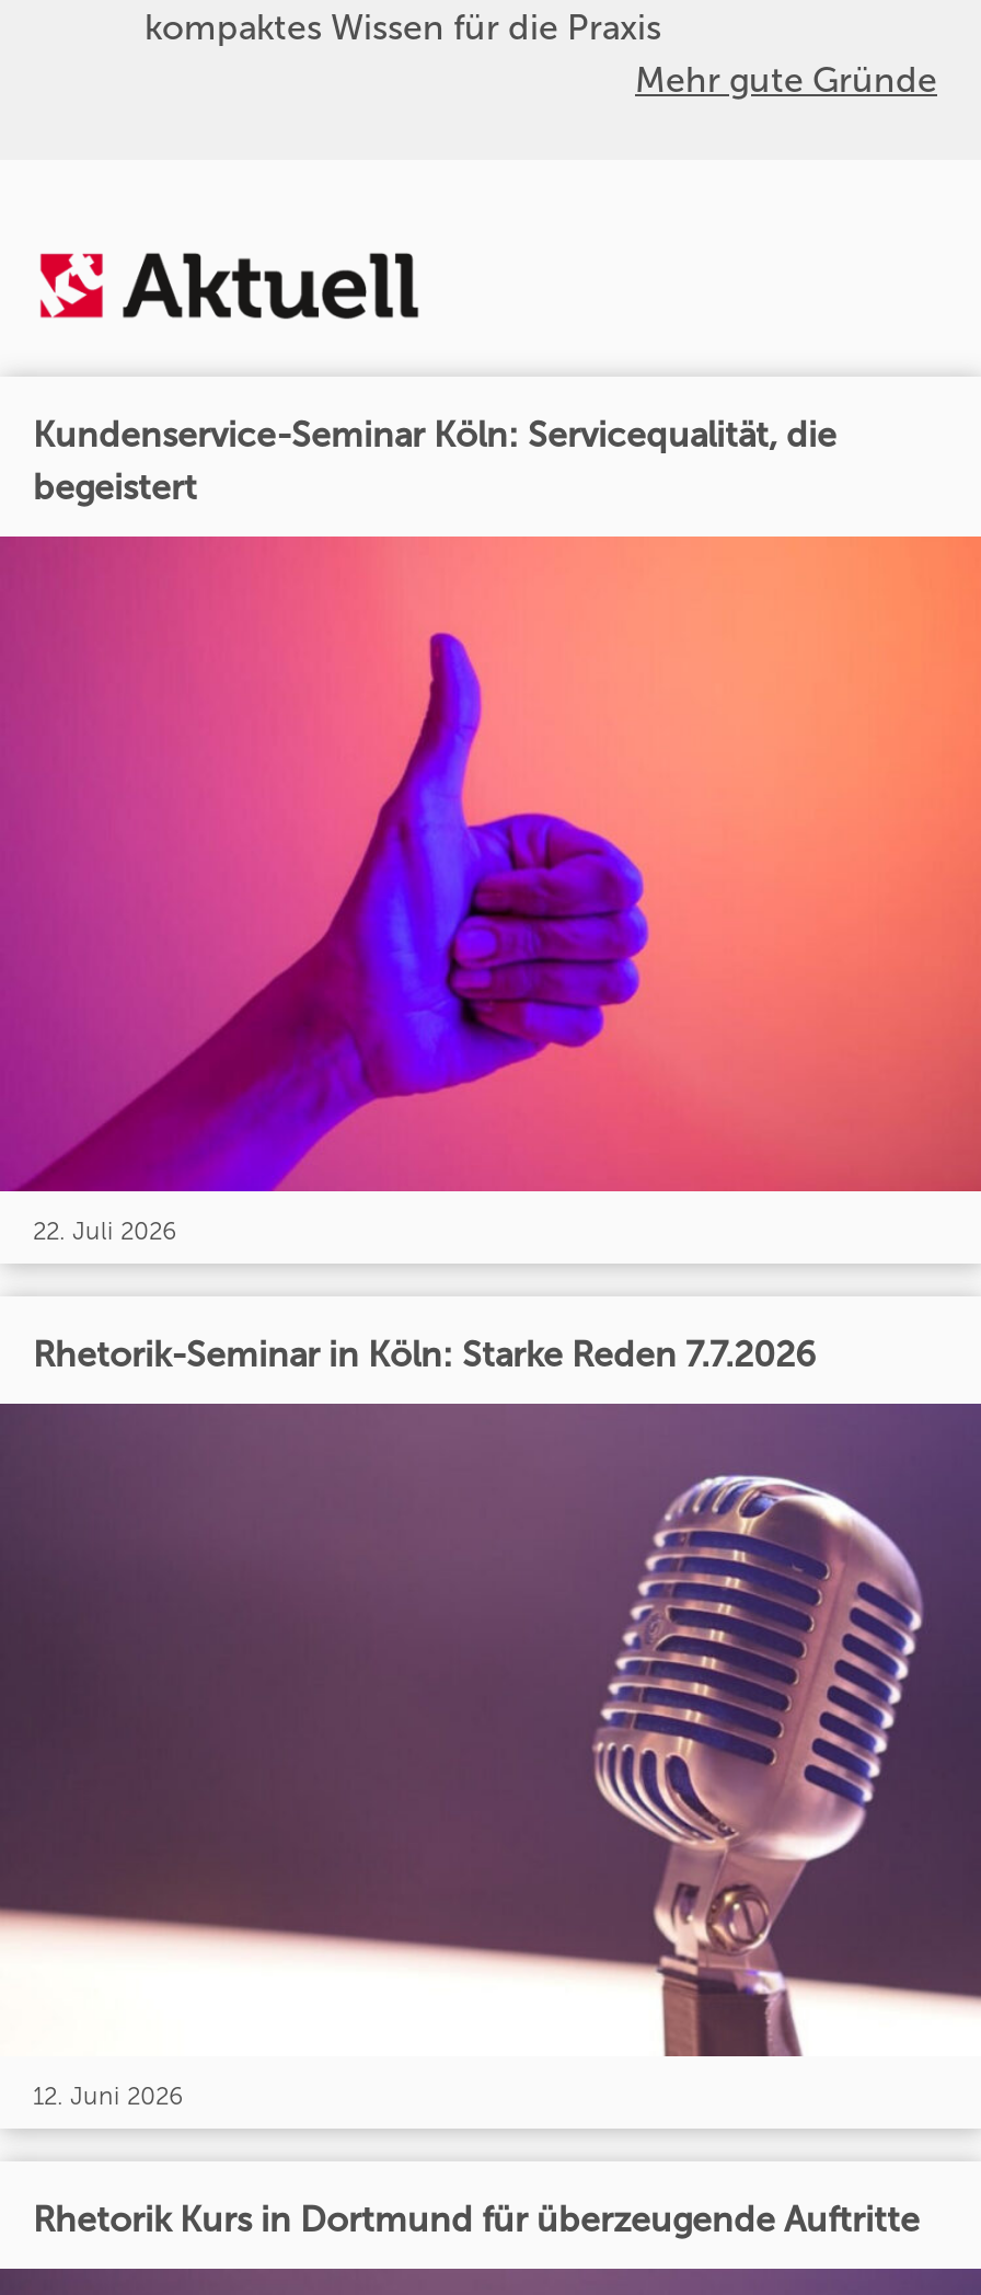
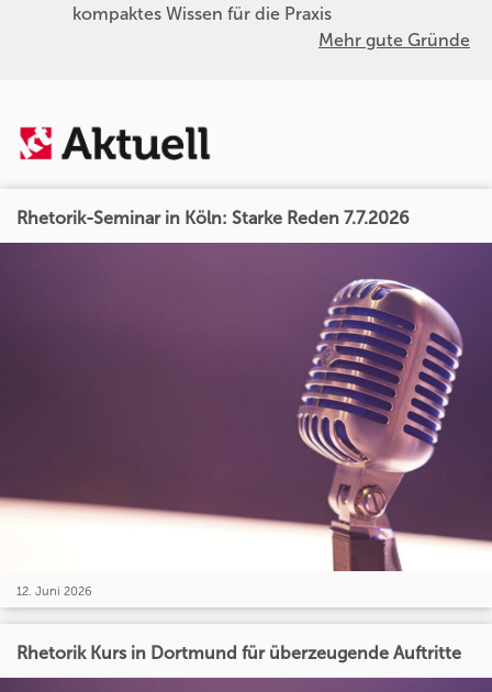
- Kundenservice-Seminar Köln: Servicequalität, die
- begeistert

- [image]
- 22. Juli 2026
